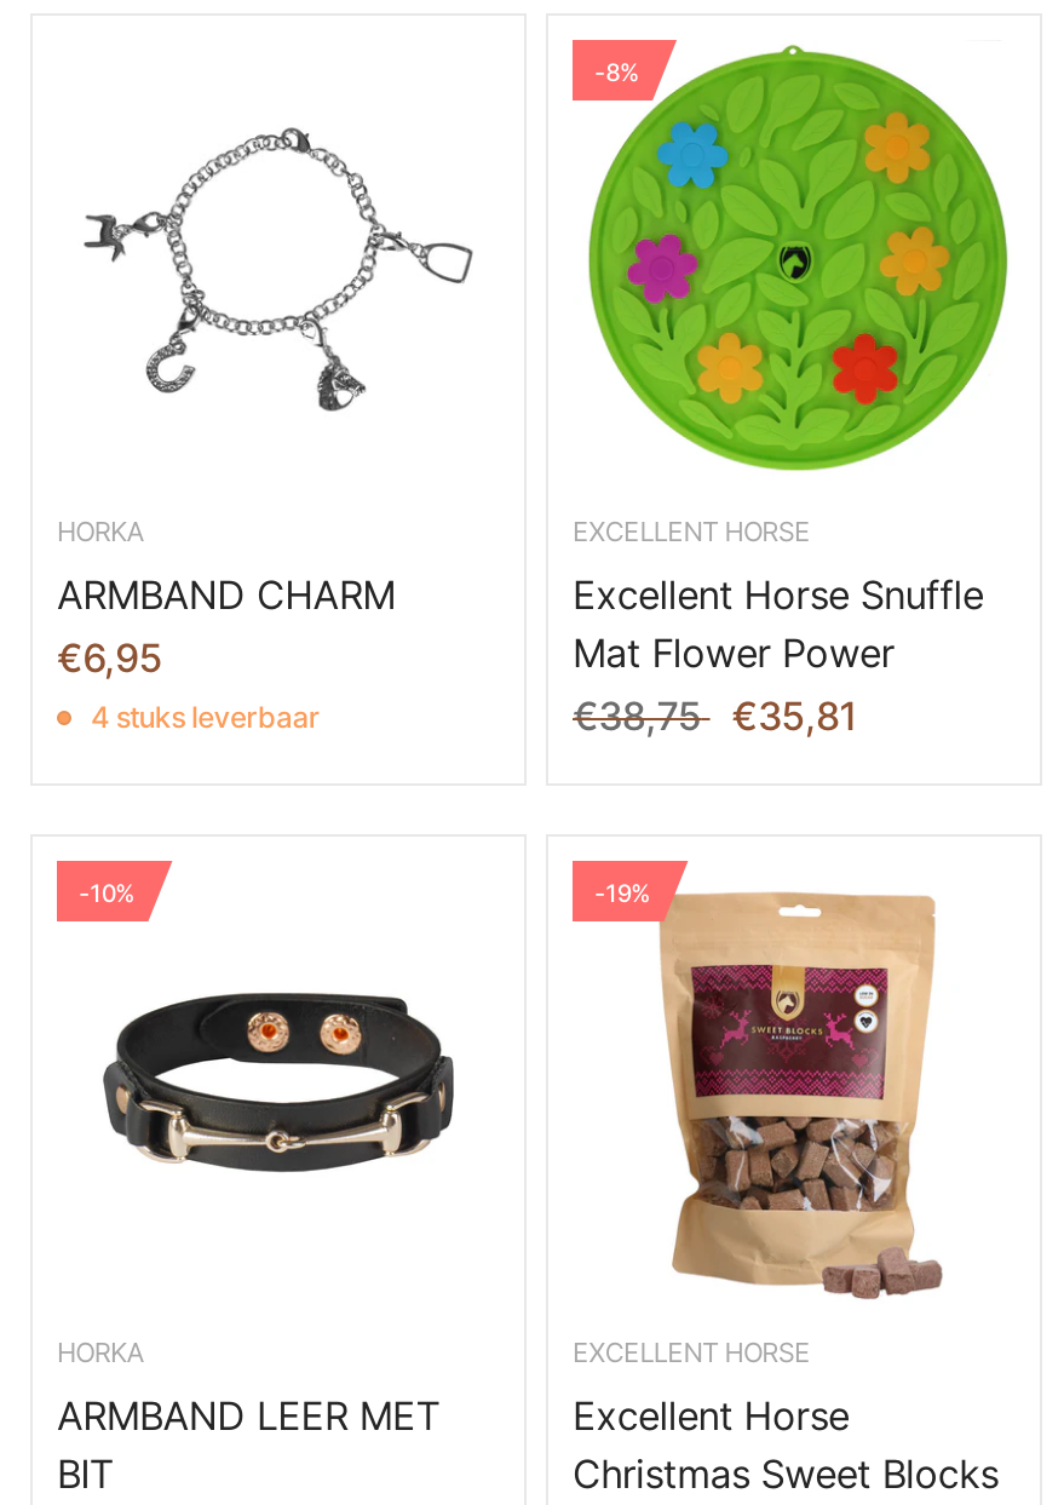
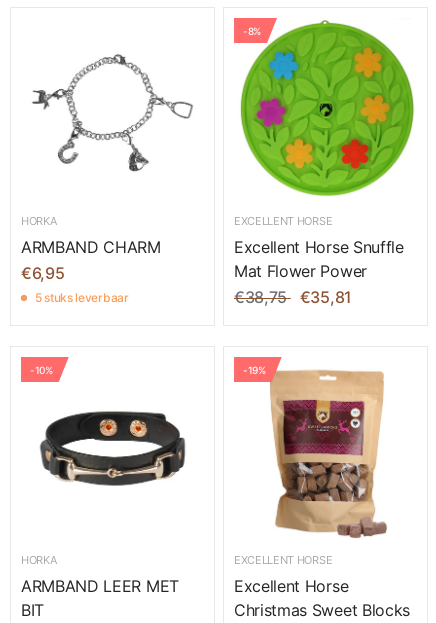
- 4 stuks leverbaar
+ 5 stuks leverbaar
